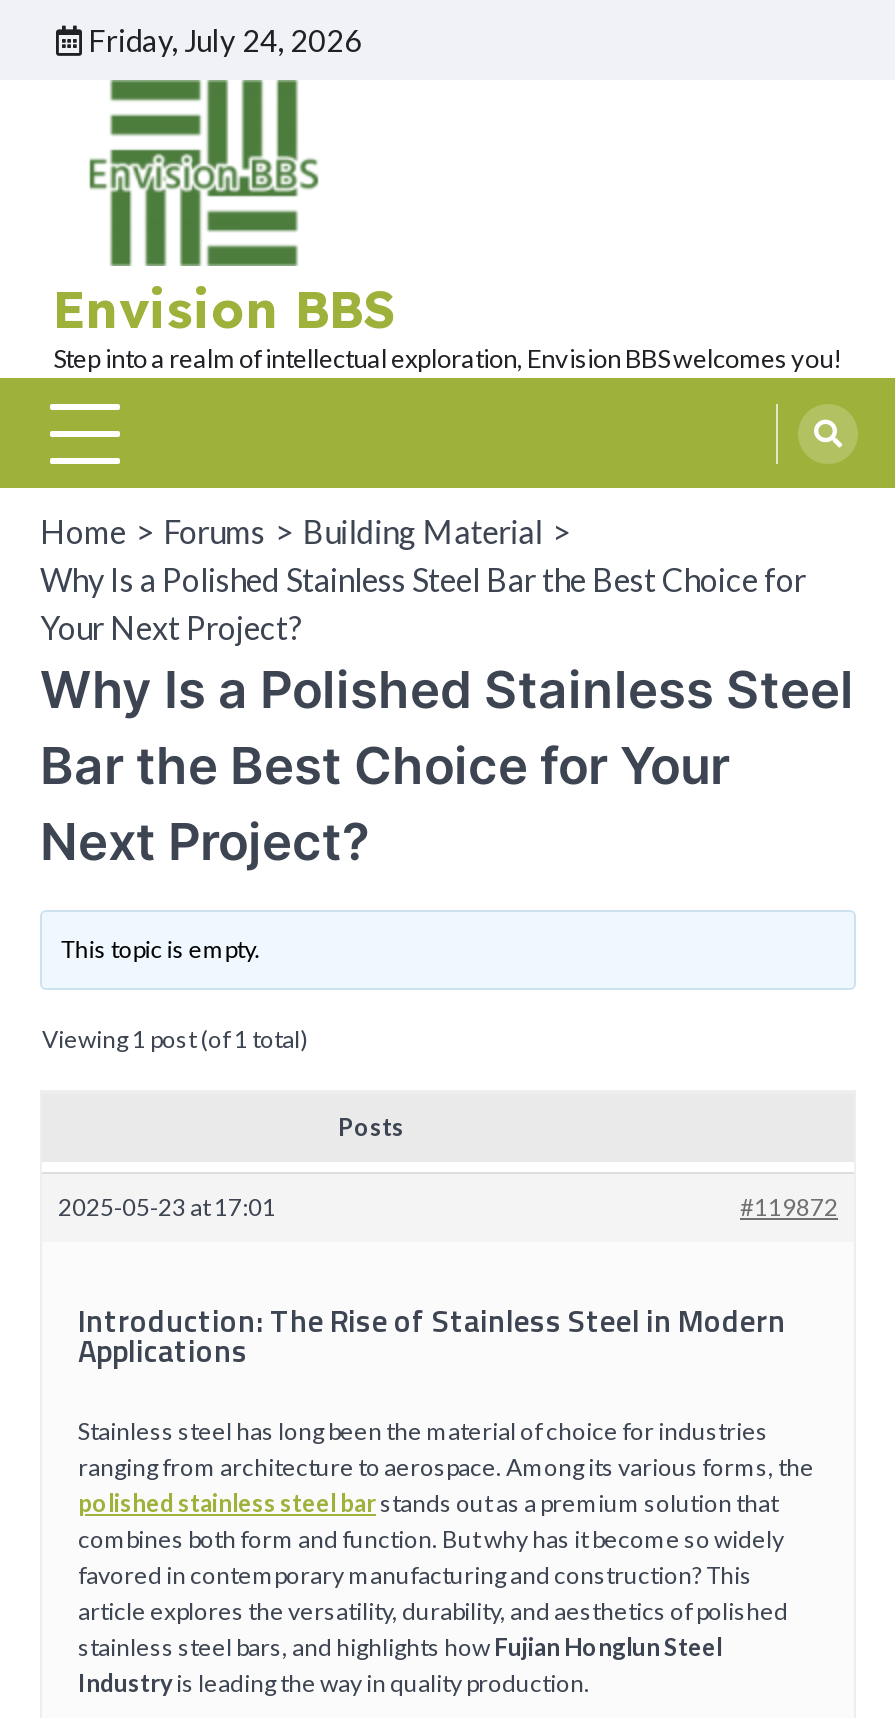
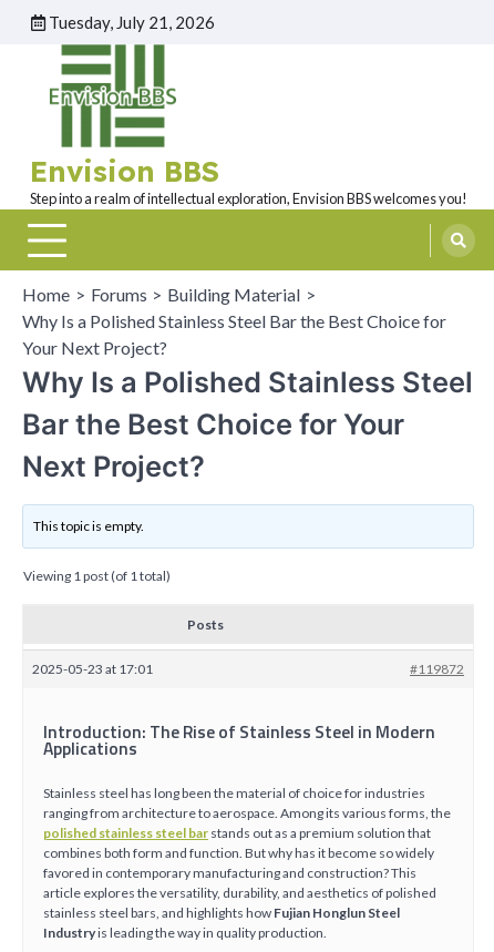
- Friday, July 24, 2026
+ Tuesday, July 21, 2026
